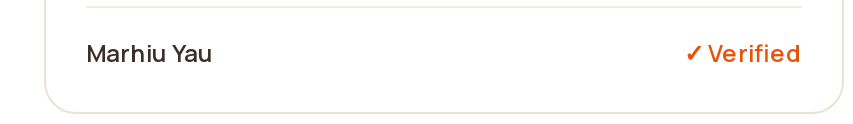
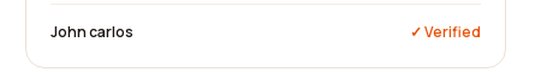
- Marhiu Yau
+ John carlos
